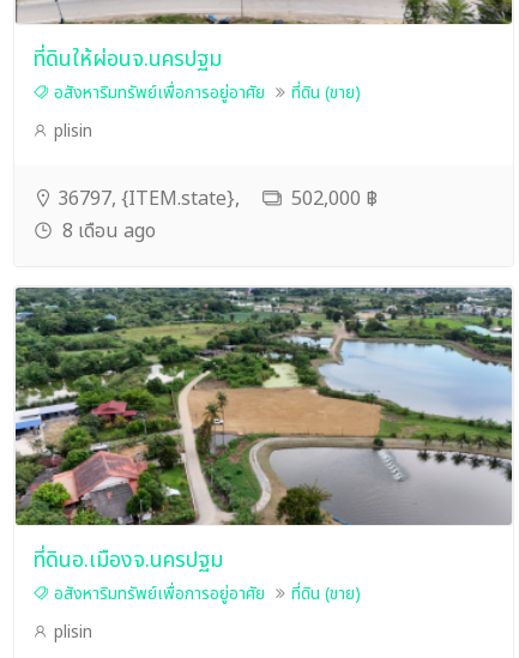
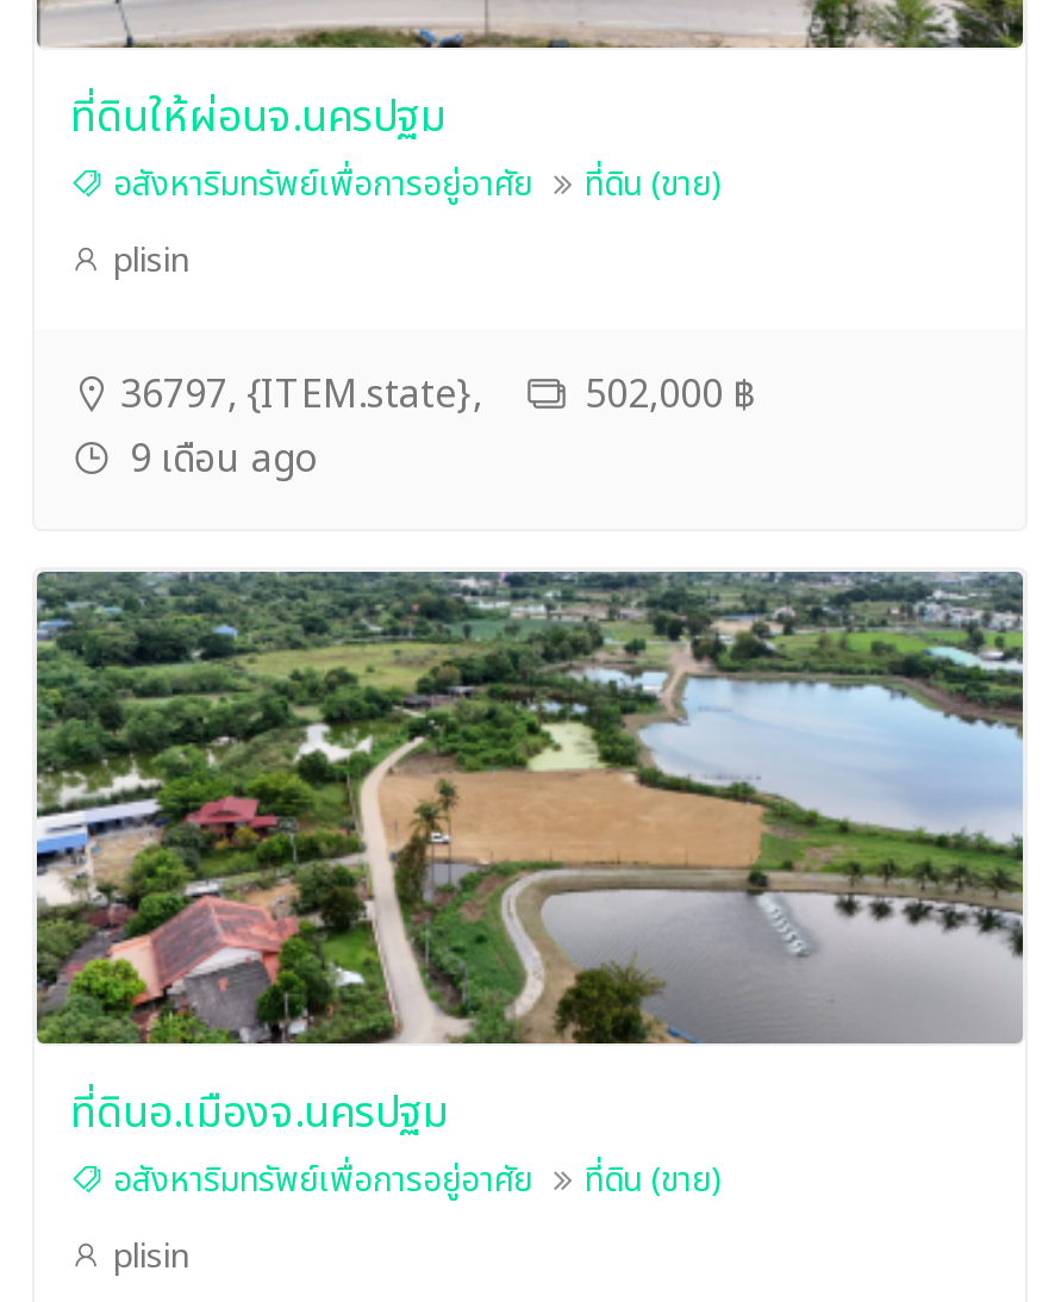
- 8 เดือน ago
+ 9 เดือน ago
